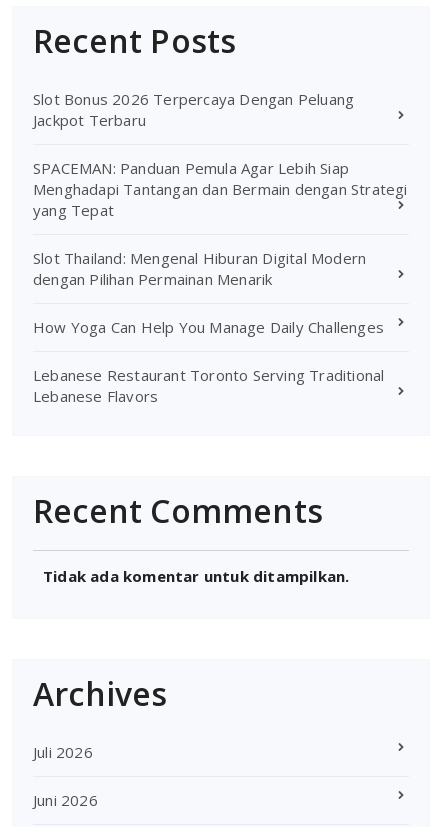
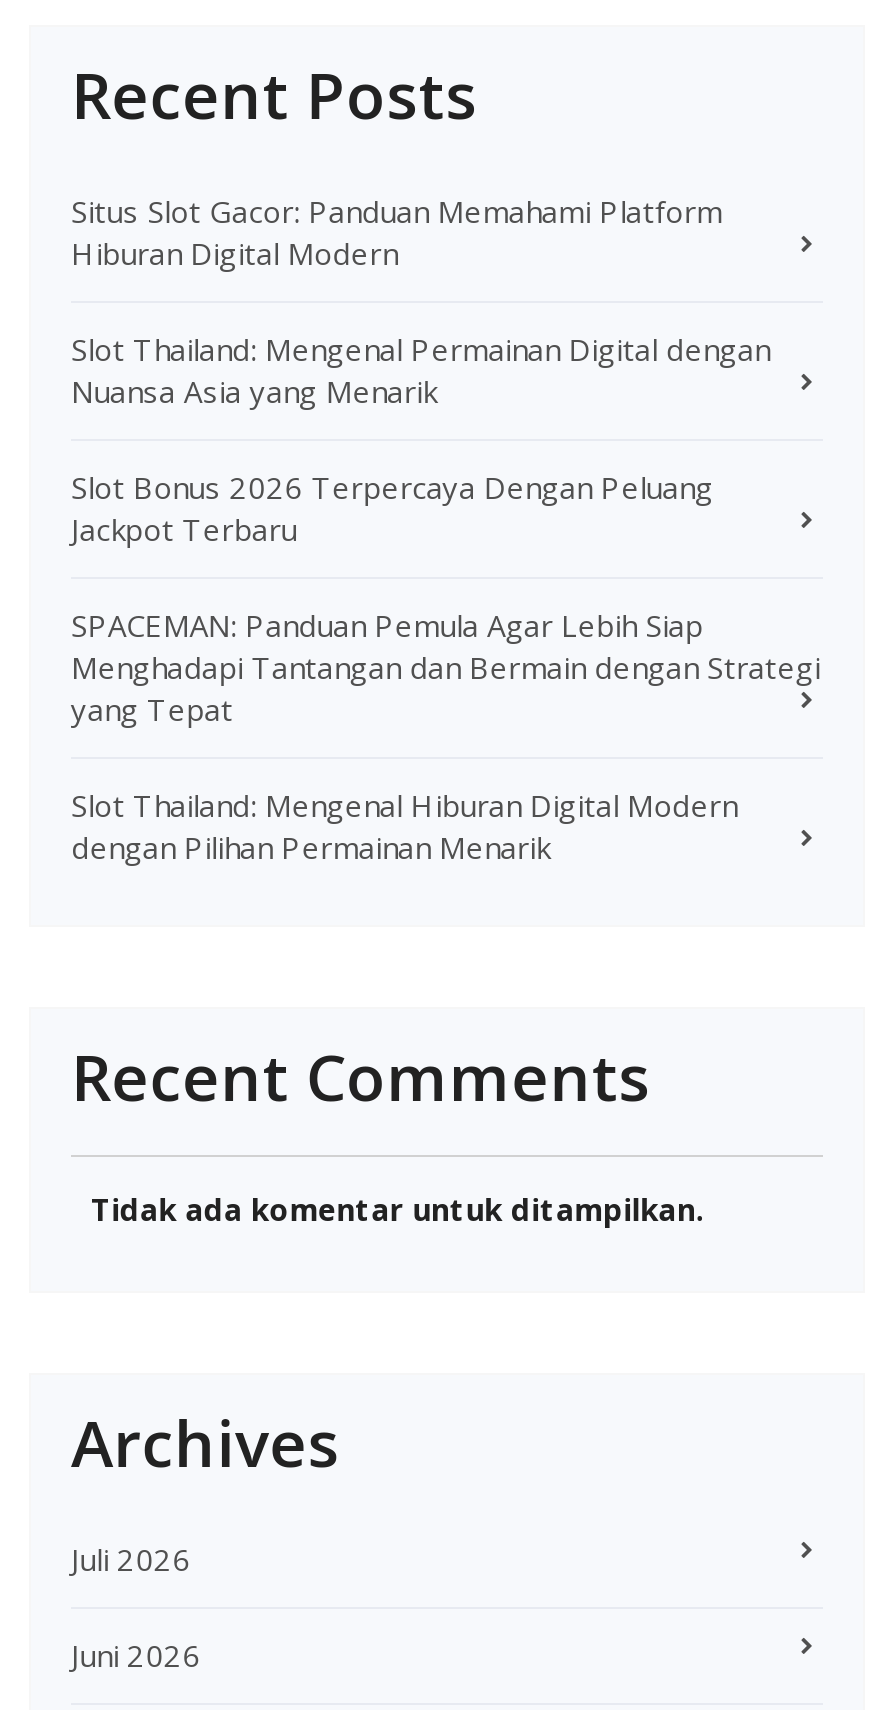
+ Situs Slot Gacor: Panduan Memahami Platform
+ Hiburan Digital Modern
+ Slot Thailand: Mengenal Permainan Digital dengan
+ Nuansa Asia yang Menarik

moved down: Slot Bonus 2026 Terpercaya Dengan Peluang | Jackpot Terbaru | SPACEMAN: Panduan Pemula Agar Lebih Siap | Menghadapi Tantangan dan Bermain dengan Strategi | yang Tepat | Slot Thailand: Mengenal Hiburan Digital Modern | dengan Pilihan Permainan Menarik

- How Yoga Can Help You Manage Daily Challenges
- Lebanese Restaurant Toronto Serving Traditional
- Lebanese Flavors
